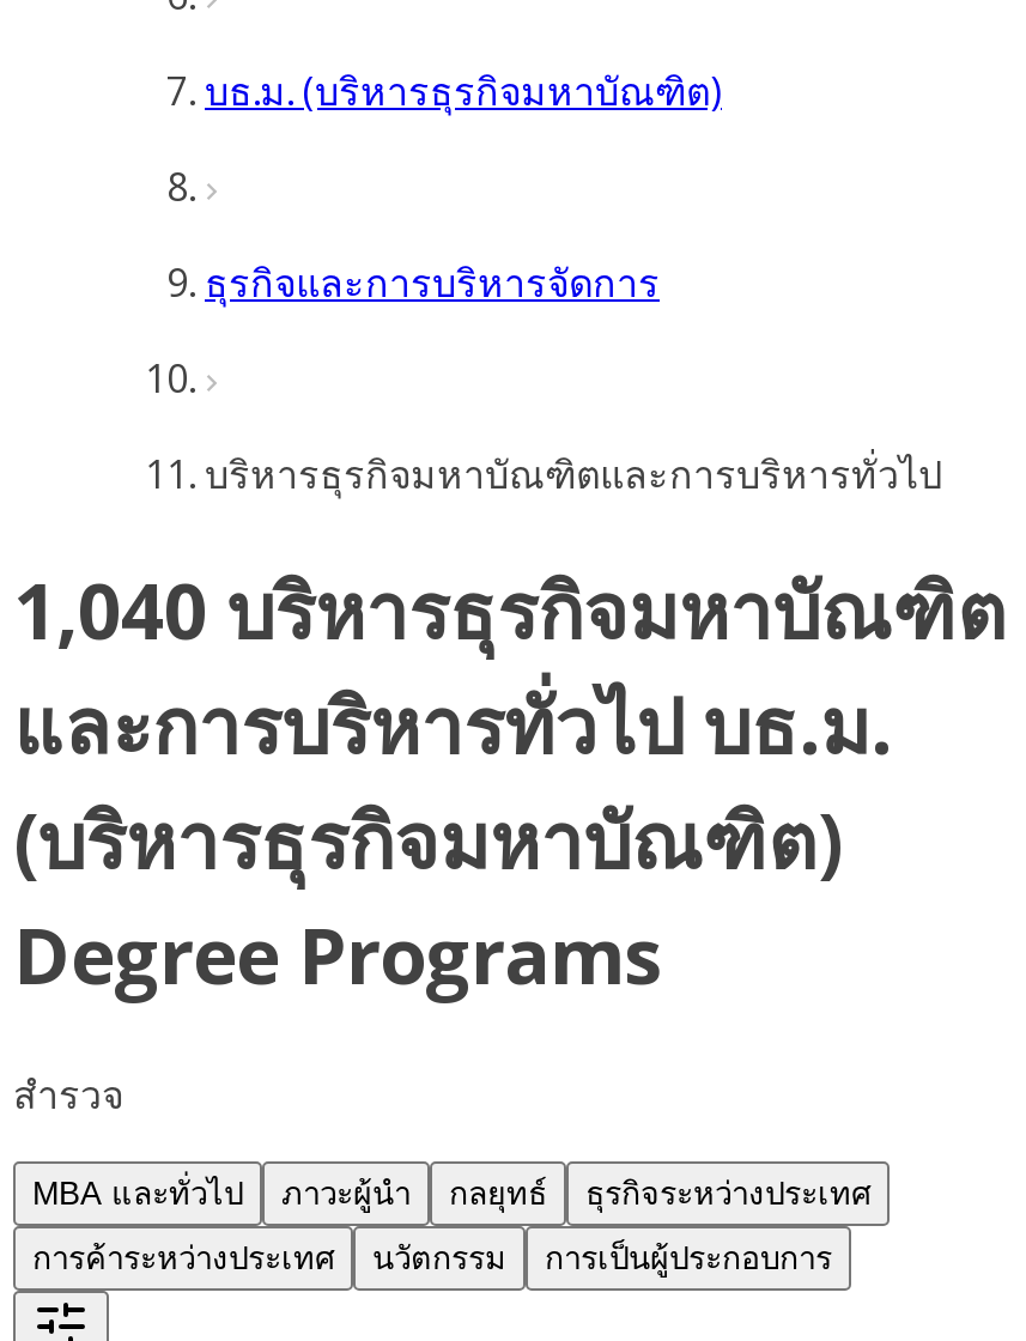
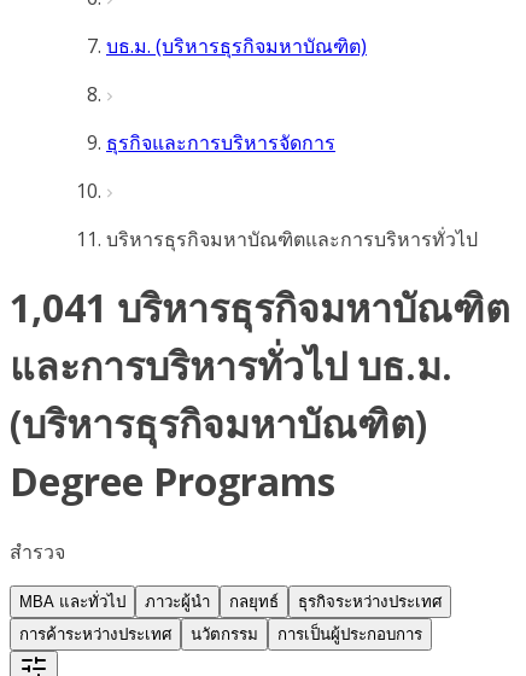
- 1,040 บริหารธุรกิจมหาบัณฑิต
+ 1,041 บริหารธุรกิจมหาบัณฑิต
